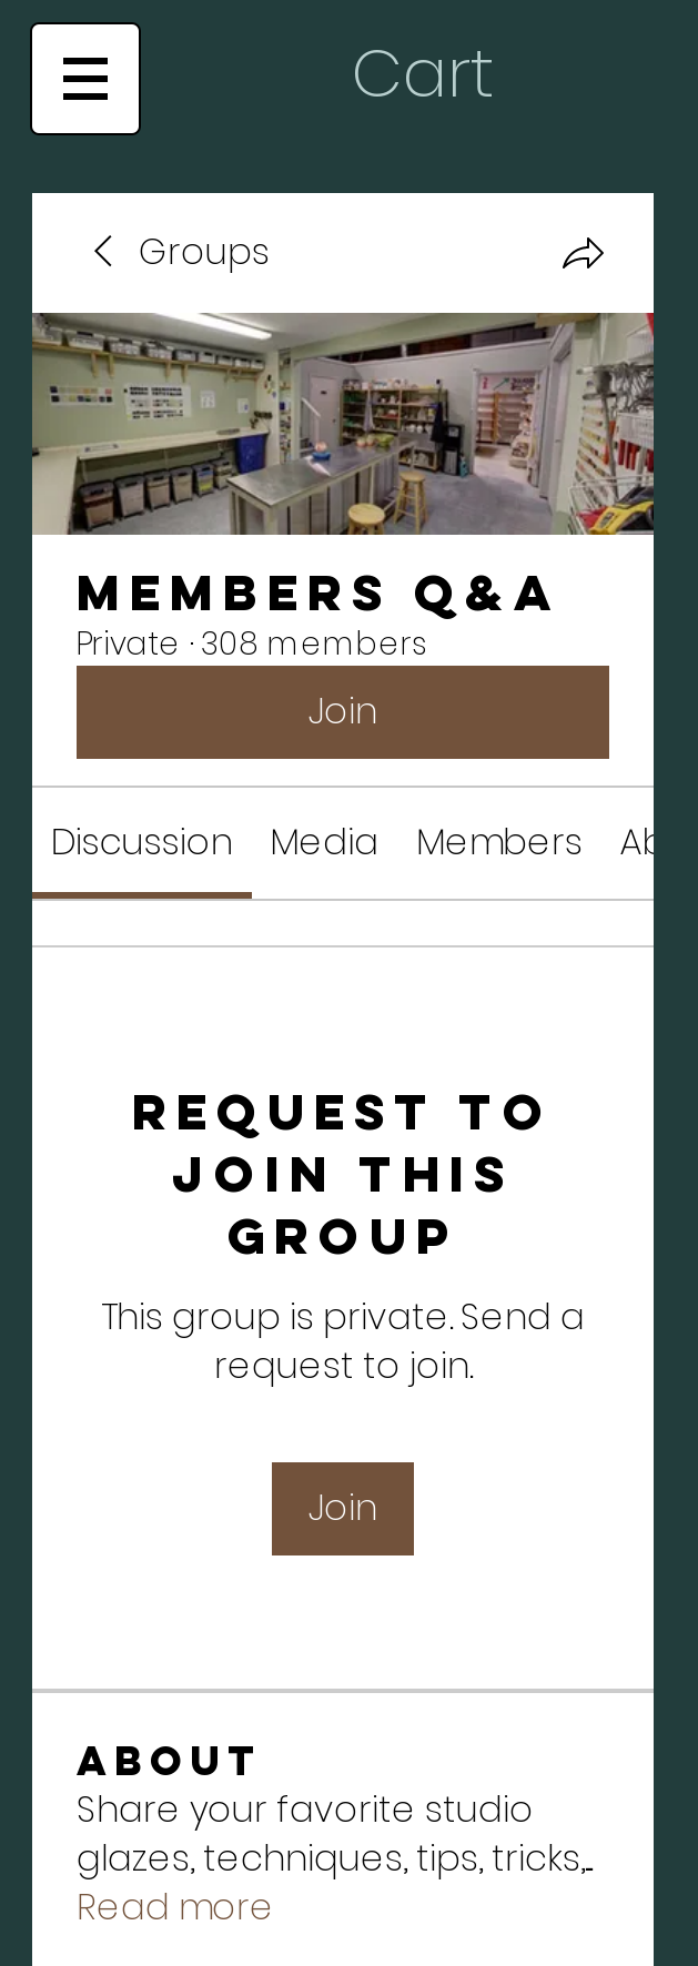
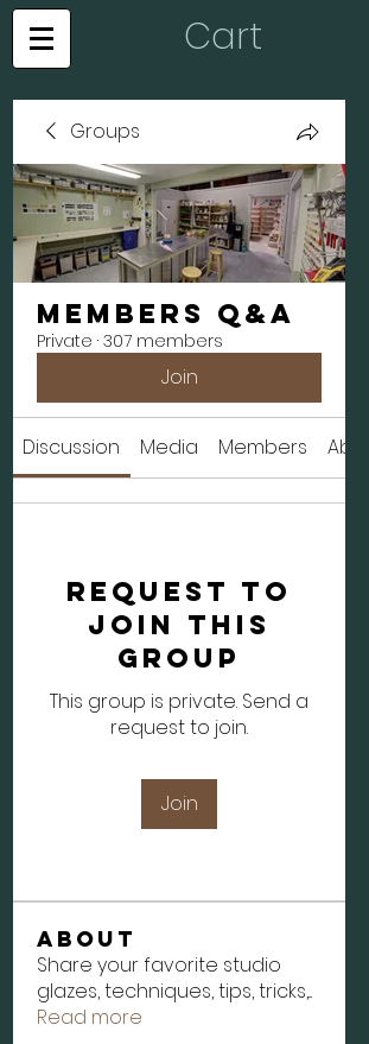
- Private 308 members
+ Private 307 members
